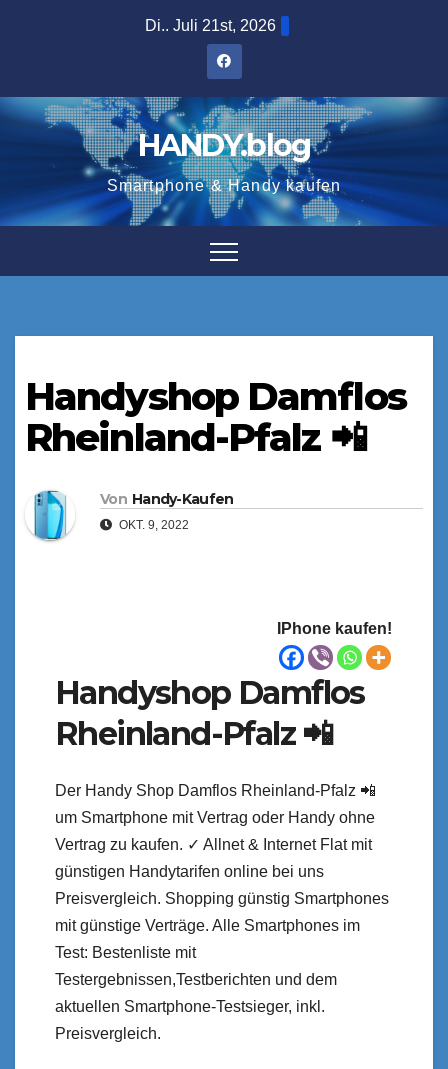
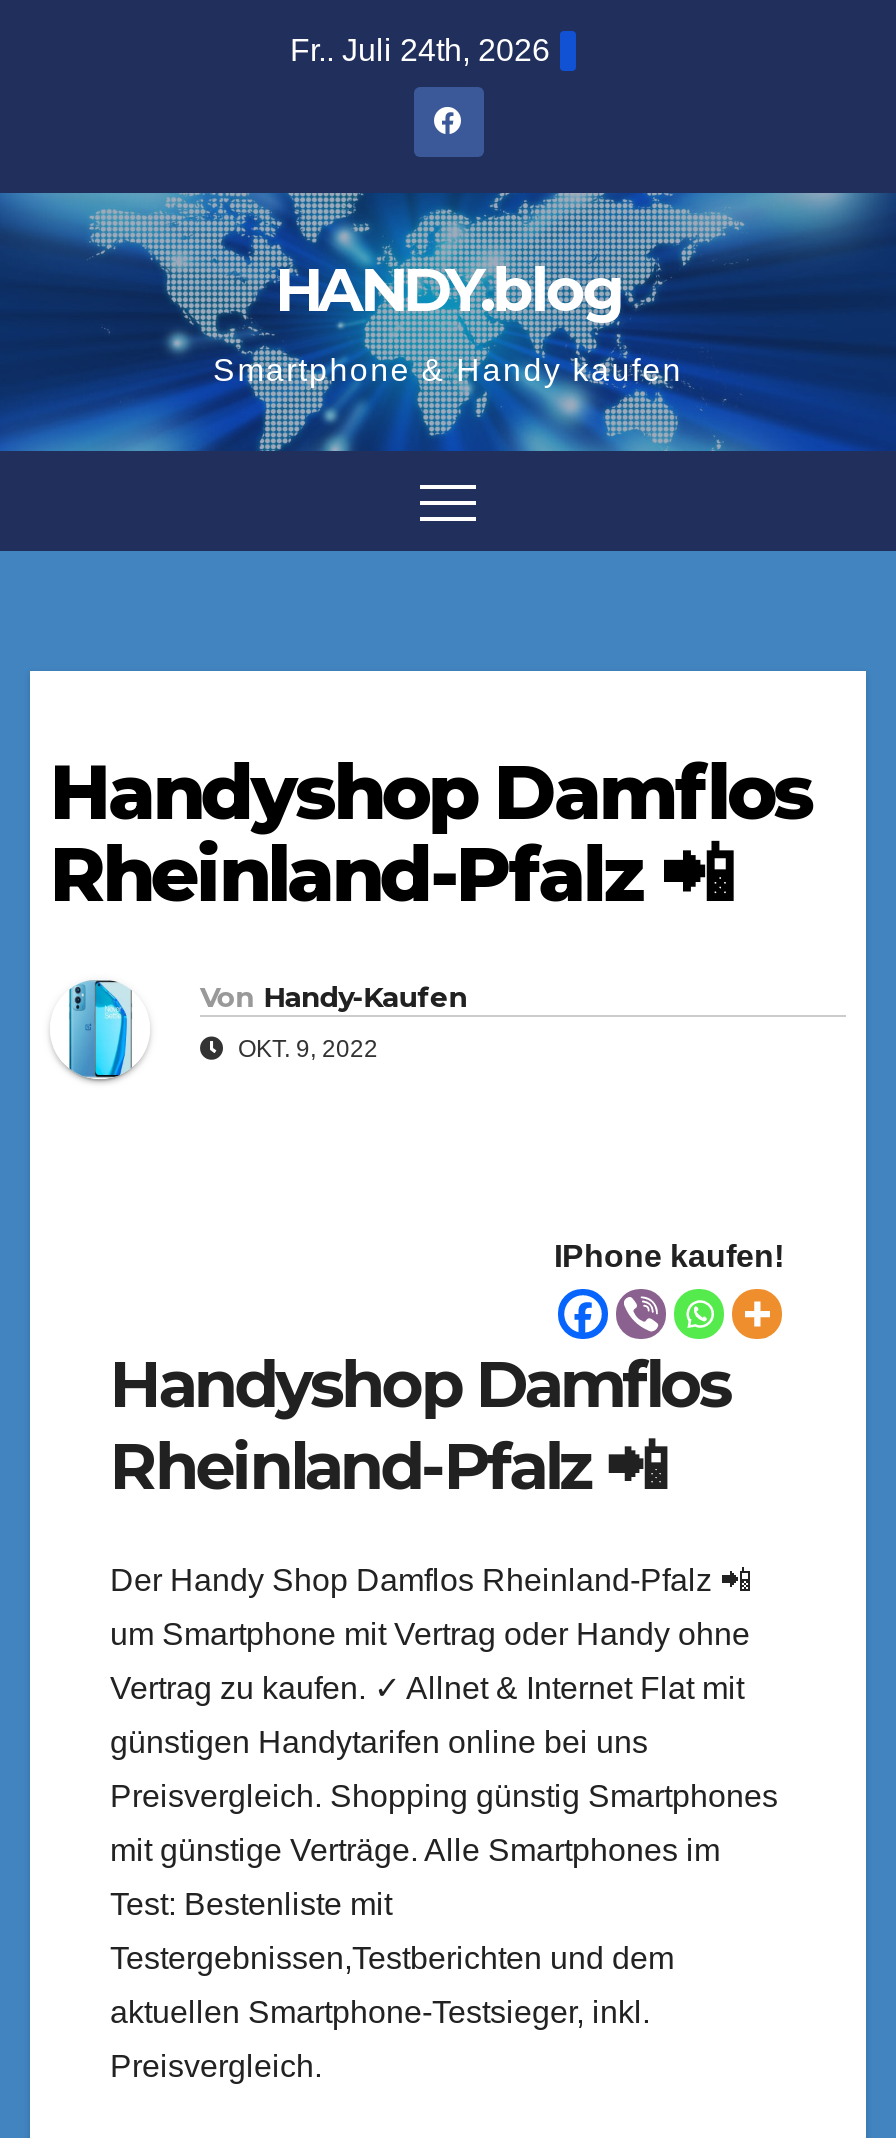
- Di.. Juli 21st, 2026
+ Fr.. Juli 24th, 2026
